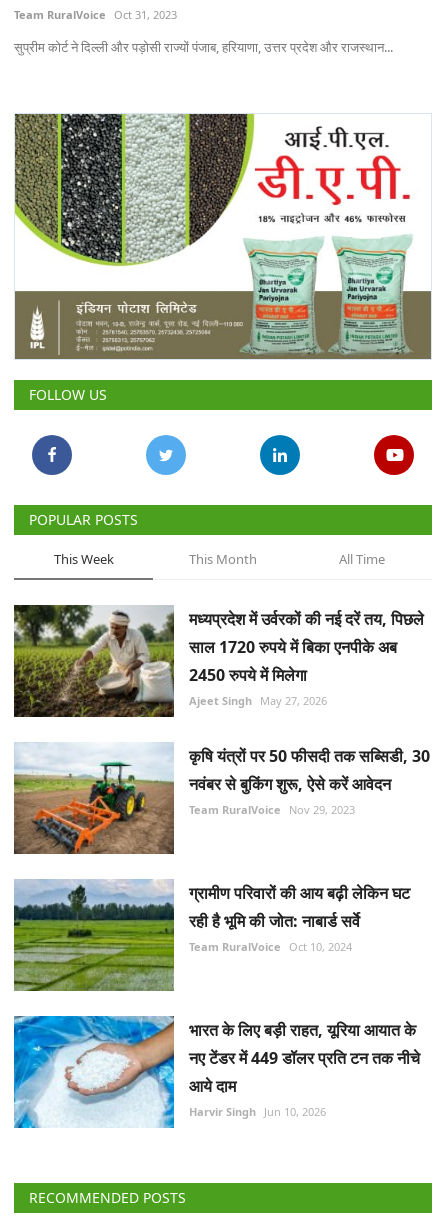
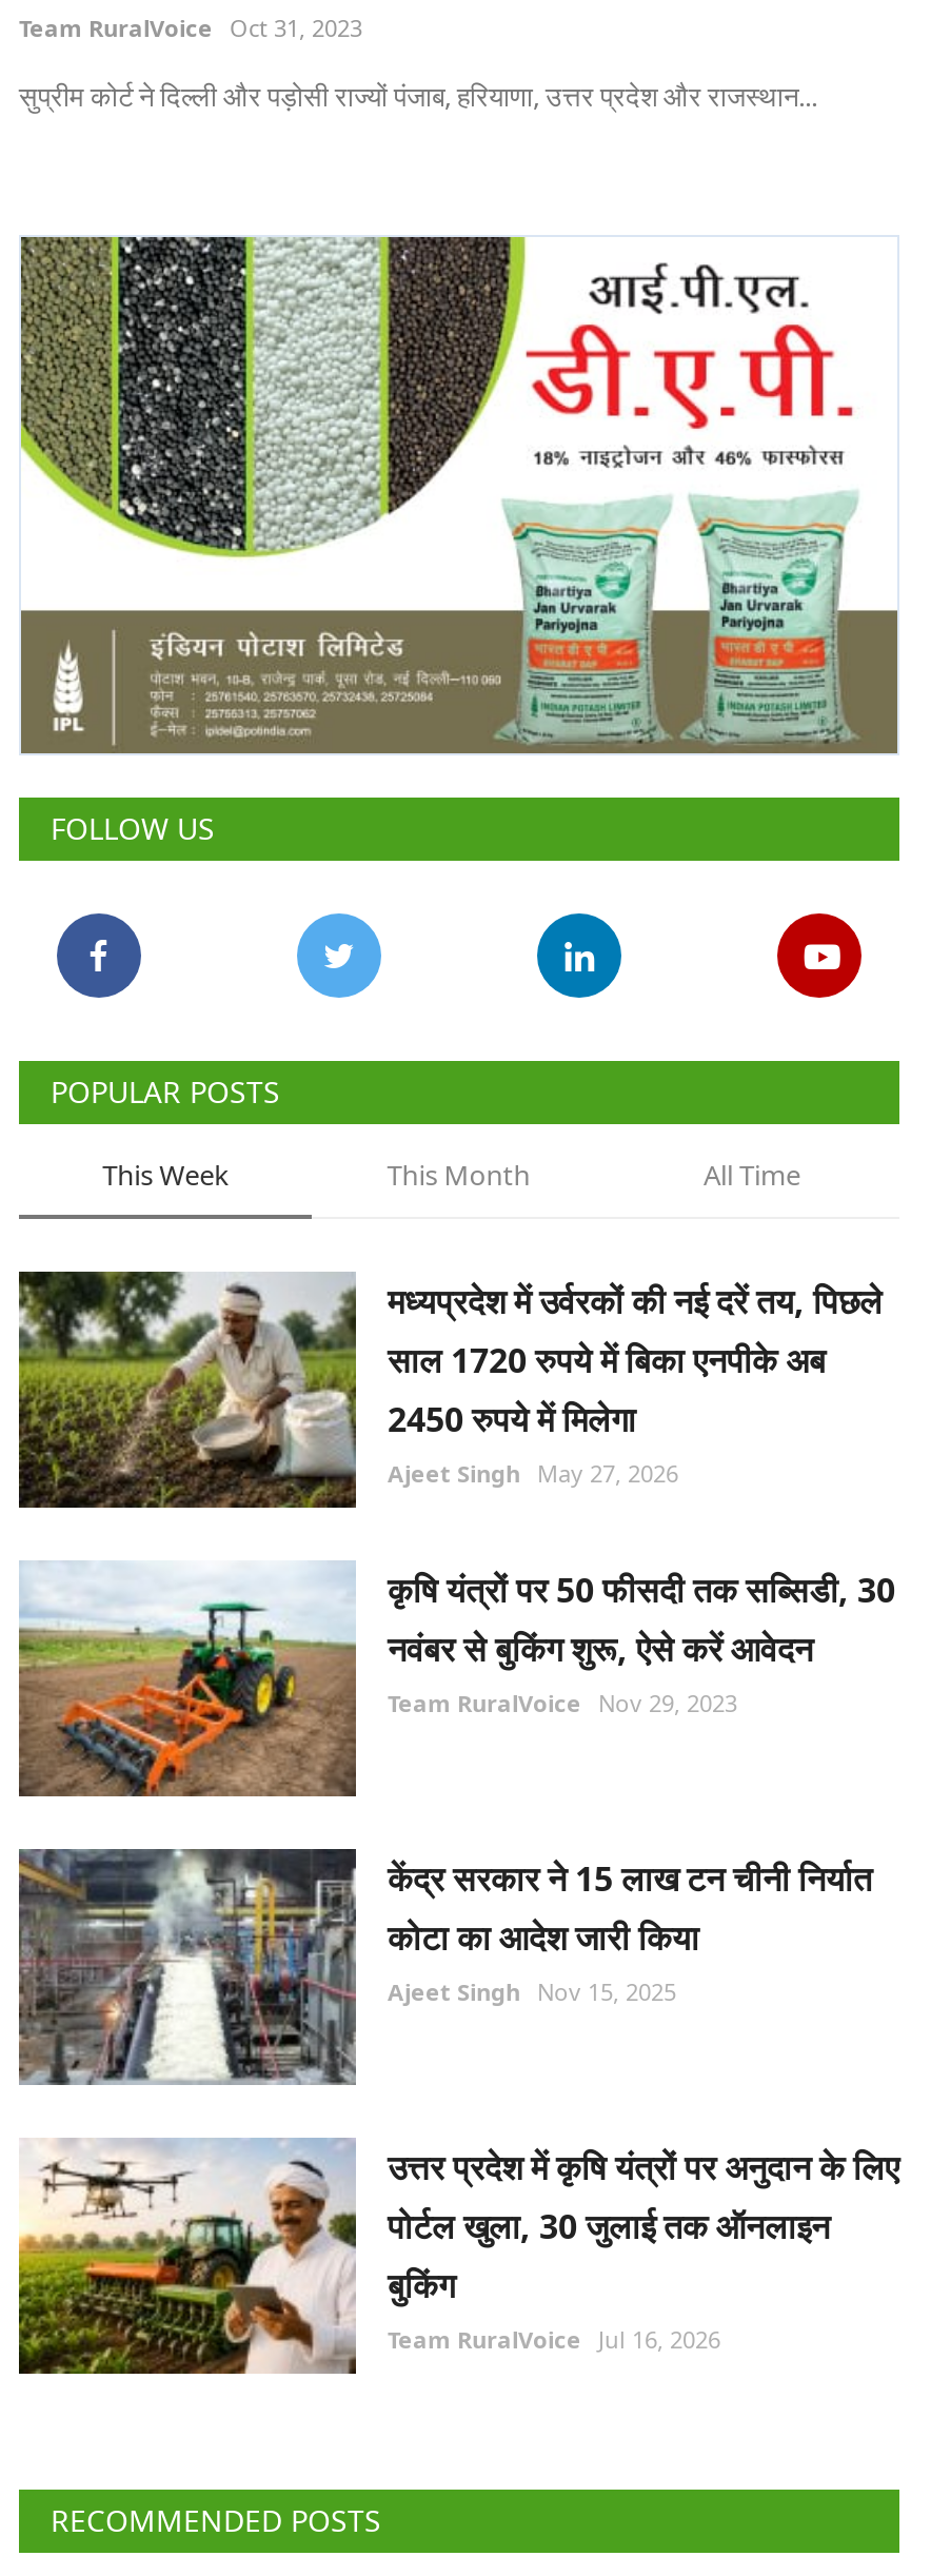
- [image]
- ग्रामीण परिवारों की आय बढ़ी लेकिन घट
- रही है भूमि की जोत: नाबार्ड सर्वे
- Team RuralVoice Oct 10, 2024
+ [image]
+ केंद्र सरकार ने 15 लाख टन चीनी निर्यात
+ कोटा का आदेश जारी किया
+ Ajeet Singh Nov 15, 2025

- [image]
- भारत के लिए बड़ी राहत, यूरिया आयात के
- नए टेंडर में 449 डॉलर प्रति टन तक नीचे
- आये दाम
- Harvir Singh Jun 10, 2026
+ [image]
+ उत्तर प्रदेश में कृषि यंत्रों पर अनुदान के लिए
+ पोर्टल खुला, 30 जुलाई तक ऑनलाइन
+ बुकिंग
+ Team RuralVoice Jul 16, 2026
